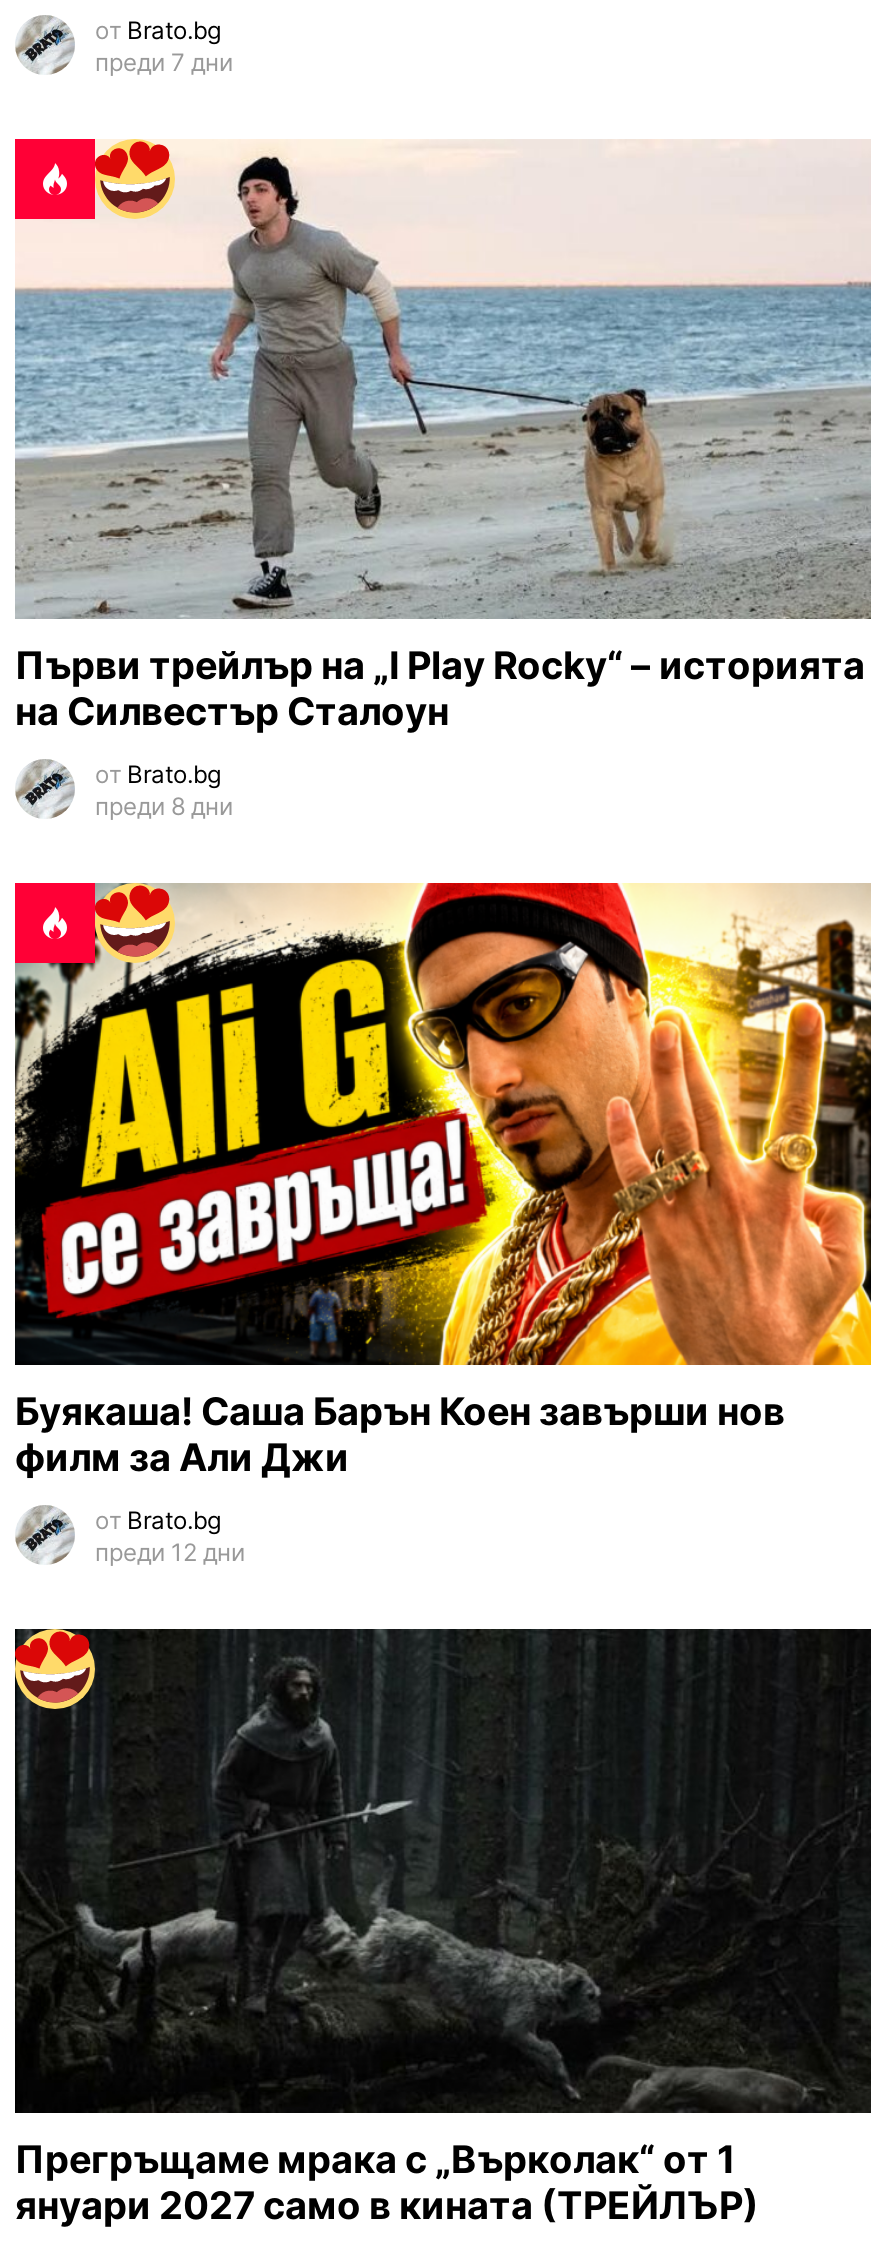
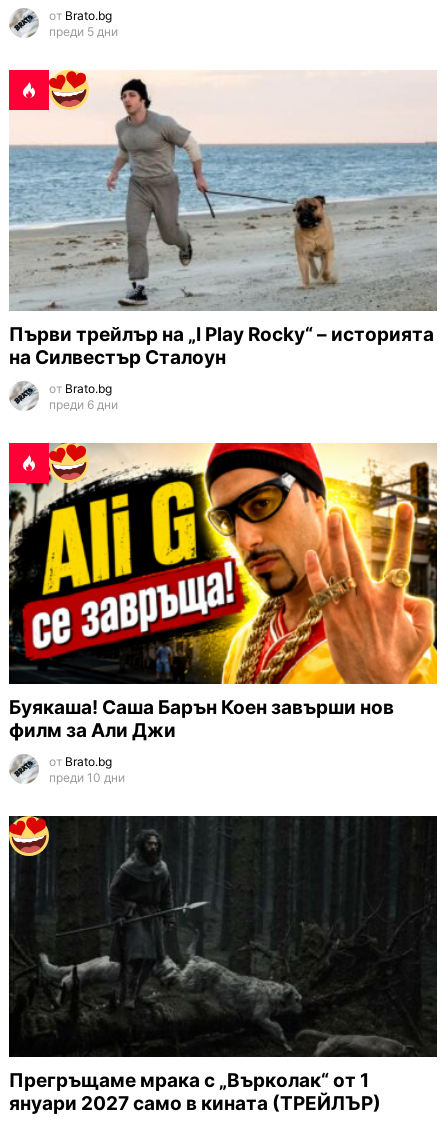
- преди 7 дни
+ преди 5 дни

- преди 8 дни
+ преди 6 дни

- преди 12 дни
+ преди 10 дни
